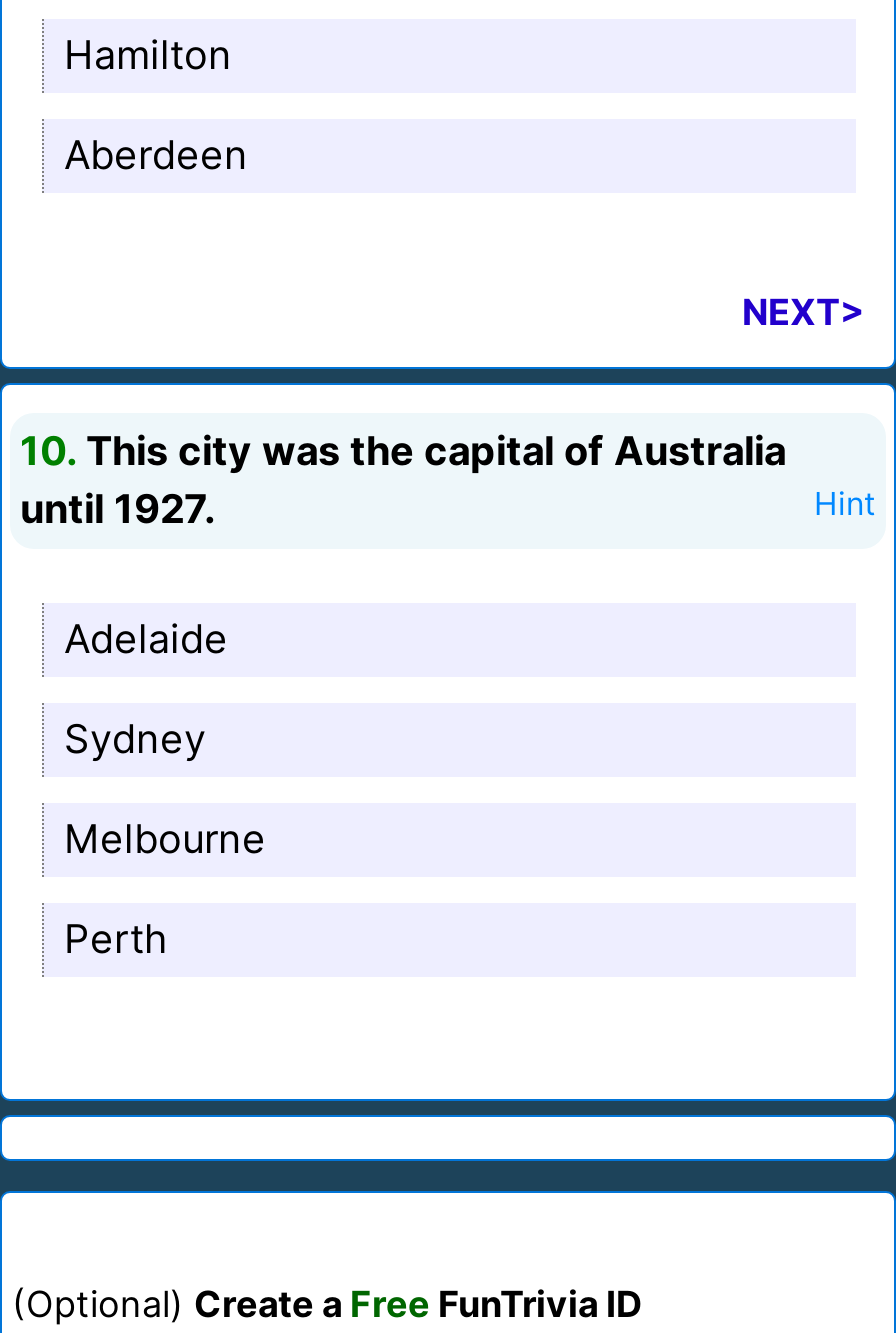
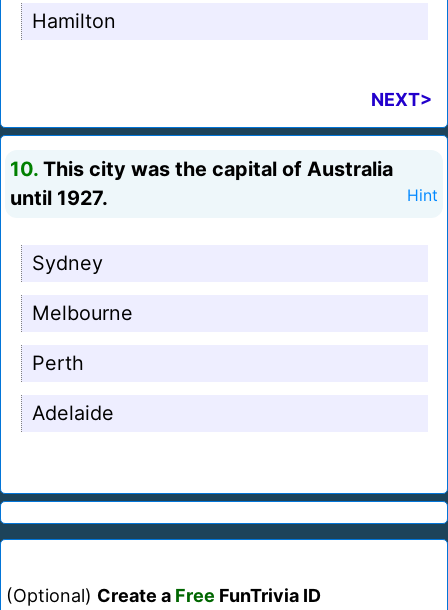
- Aberdeen

moved down: Adelaide

moved up: Sydney | Melbourne | Perth
